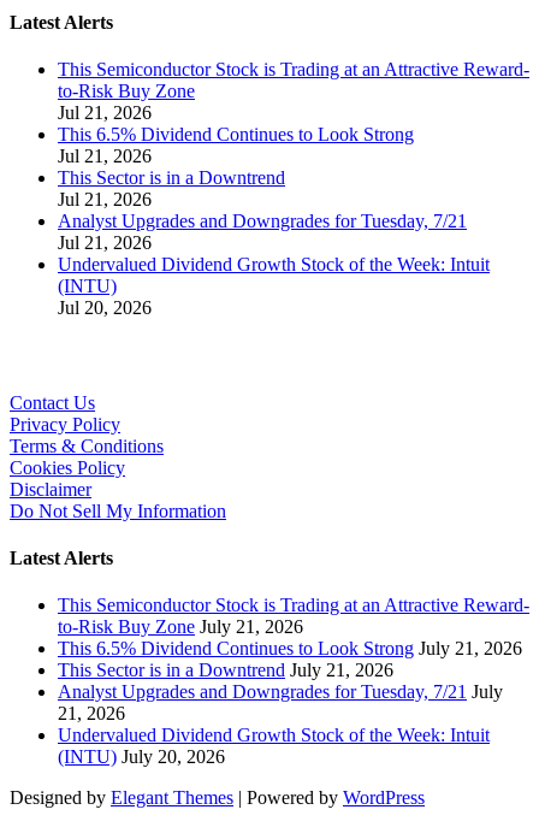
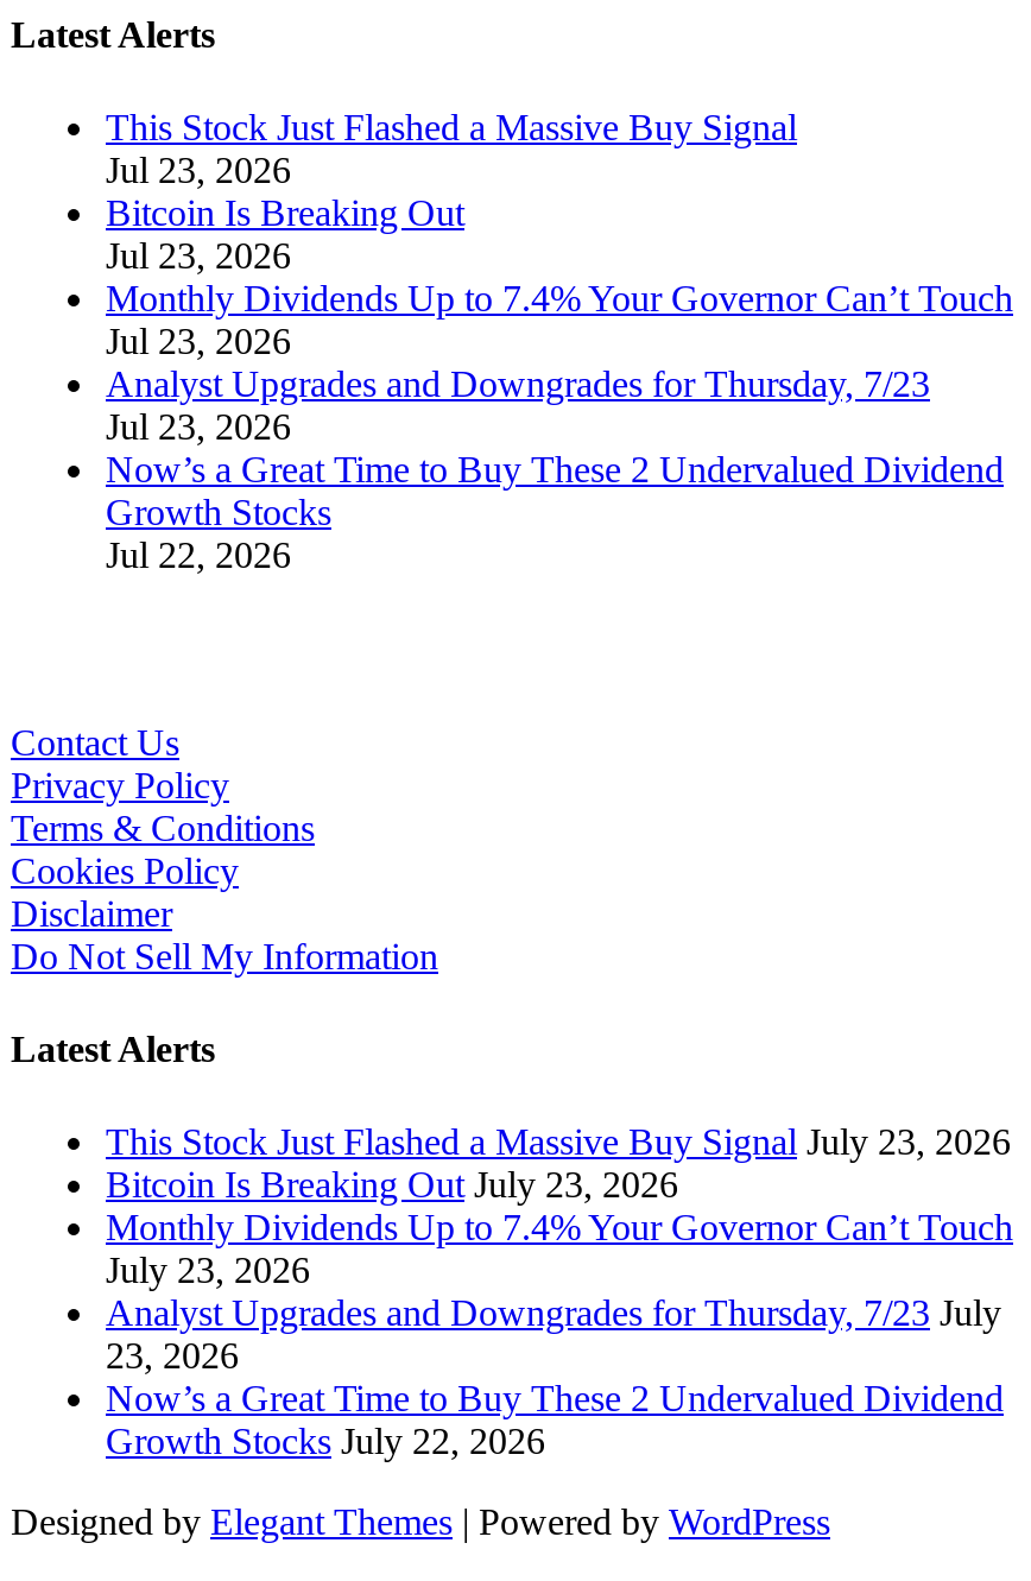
- This Semiconductor Stock is Trading at an Attractive Reward-
- to-Risk Buy Zone
- Jul 21, 2026
- This 6.5% Dividend Continues to Look Strong
- Jul 21, 2026
- This Sector is in a Downtrend
- Jul 21, 2026
- Analyst Upgrades and Downgrades for Tuesday, 7/21
- Jul 21, 2026
- Undervalued Dividend Growth Stock of the Week: Intuit
- (INTU)
- Jul 20, 2026
+ This Stock Just Flashed a Massive Buy Signal
+ Jul 23, 2026
+ Bitcoin Is Breaking Out
+ Jul 23, 2026
+ Monthly Dividends Up to 7.4% Your Governor Can’t Touch
+ Jul 23, 2026
+ Analyst Upgrades and Downgrades for Thursday, 7/23
+ Jul 23, 2026
+ Now’s a Great Time to Buy These 2 Undervalued Dividend
+ Growth Stocks
+ Jul 22, 2026

- This Semiconductor Stock is Trading at an Attractive Reward-
- to-Risk Buy Zone July 21, 2026
- This 6.5% Dividend Continues to Look Strong July 21, 2026
- This Sector is in a Downtrend July 21, 2026
- Analyst Upgrades and Downgrades for Tuesday, 7/21 July
- 21, 2026
- Undervalued Dividend Growth Stock of the Week: Intuit
- (INTU) July 20, 2026
+ This Stock Just Flashed a Massive Buy Signal July 23, 2026
+ Bitcoin Is Breaking Out July 23, 2026
+ Monthly Dividends Up to 7.4% Your Governor Can’t Touch
+ July 23, 2026
+ Analyst Upgrades and Downgrades for Thursday, 7/23 July
+ 23, 2026
+ Now’s a Great Time to Buy These 2 Undervalued Dividend
+ Growth Stocks July 22, 2026
